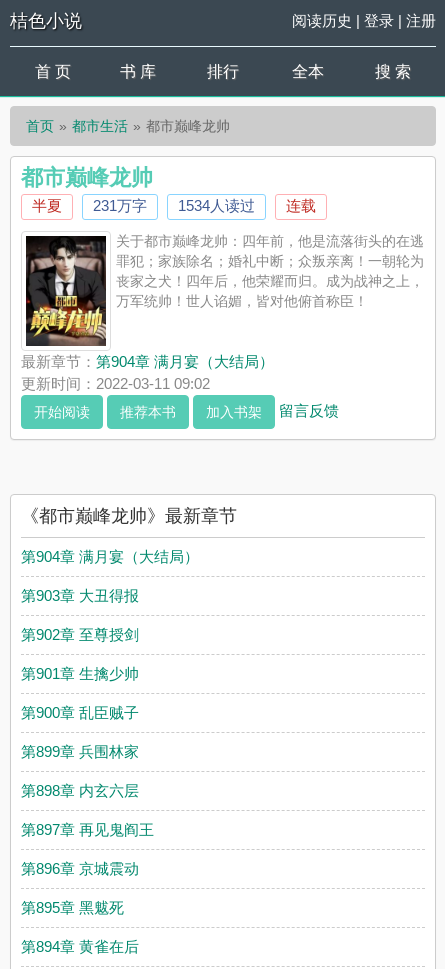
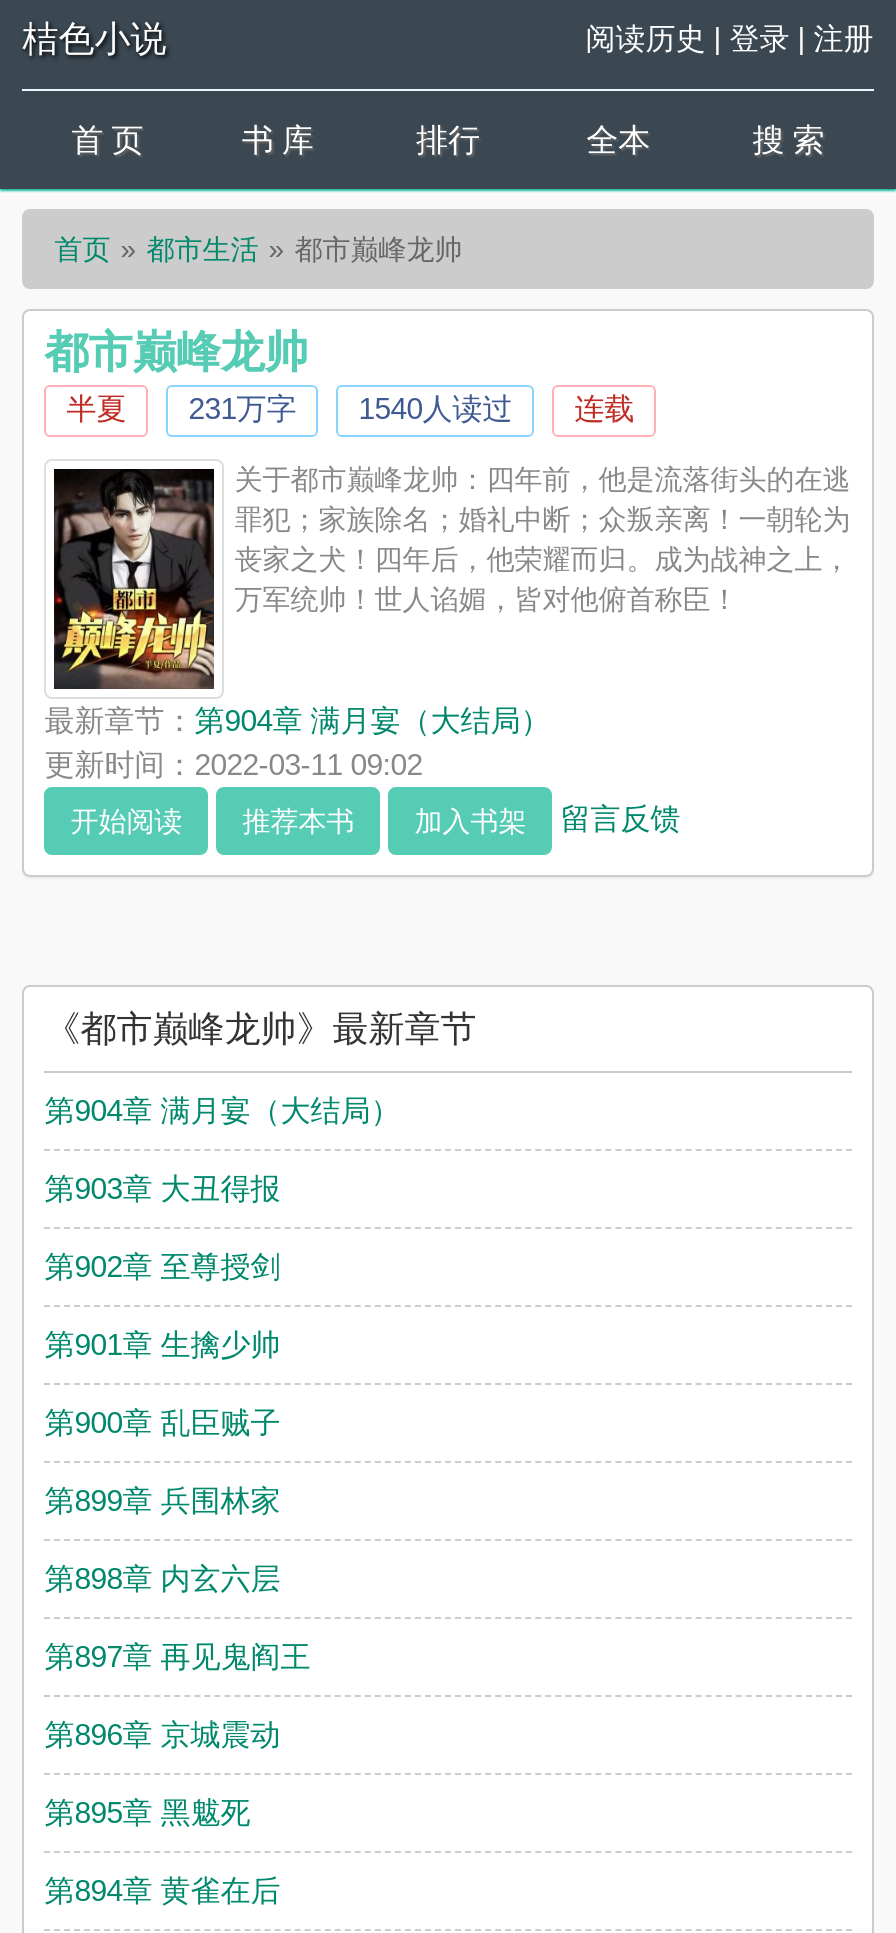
- 半夏 231万字 1534人读过 连载
+ 半夏 231万字 1540人读过 连载
